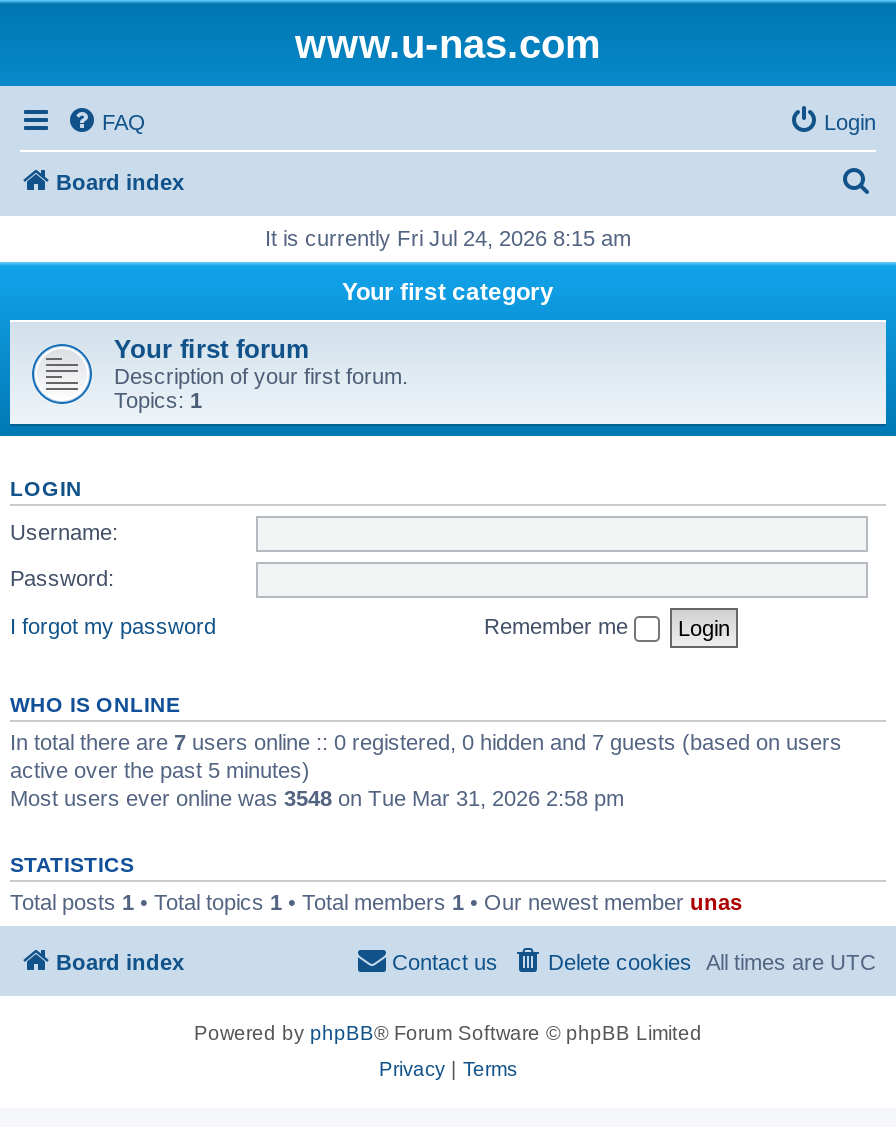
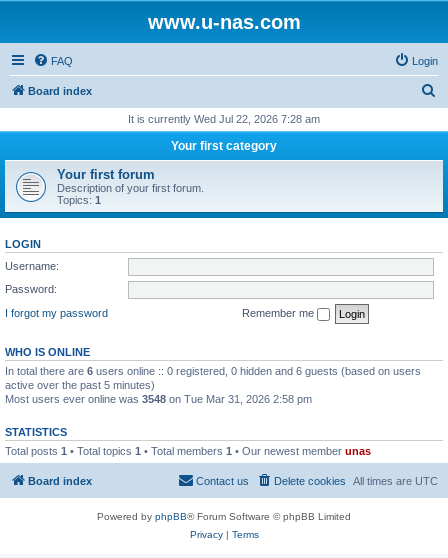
- It is currently Fri Jul 24, 2026 8:15 am
+ It is currently Wed Jul 22, 2026 7:28 am

- In total there are 7 users online :: 0 registered, 0 hidden and 7 guests (based on users
+ In total there are 6 users online :: 0 registered, 0 hidden and 6 guests (based on users
